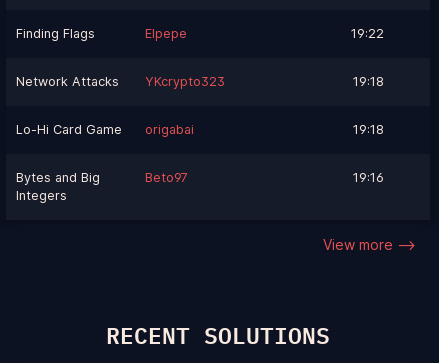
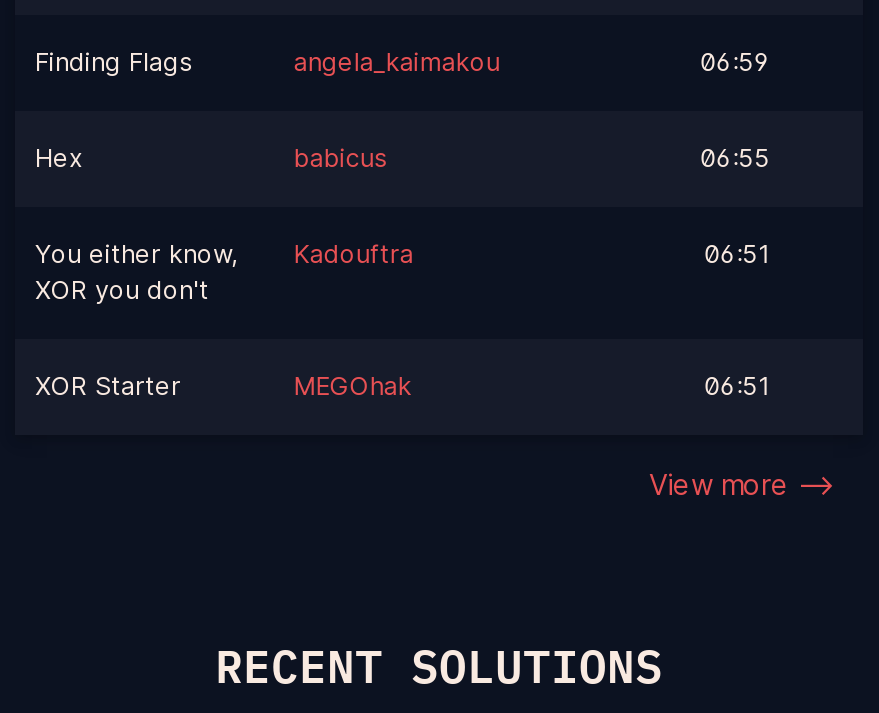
- Elpepe
- 19:22
+ angela_kaimakou
+ 06:59

- Network Attacks
- YKcrypto323
- 19:18
+ Hex
+ babicus
+ 06:55

- Lo-Hi Card Game
- origabai
- 19:18
+ You either know,
+ XOR you don't

- Bytes and Big
- Integers
+ Kadouftra
+ 06:51

- Beto97
- 19:16
+ XOR Starter
+ MEGOhak
+ 06:51
